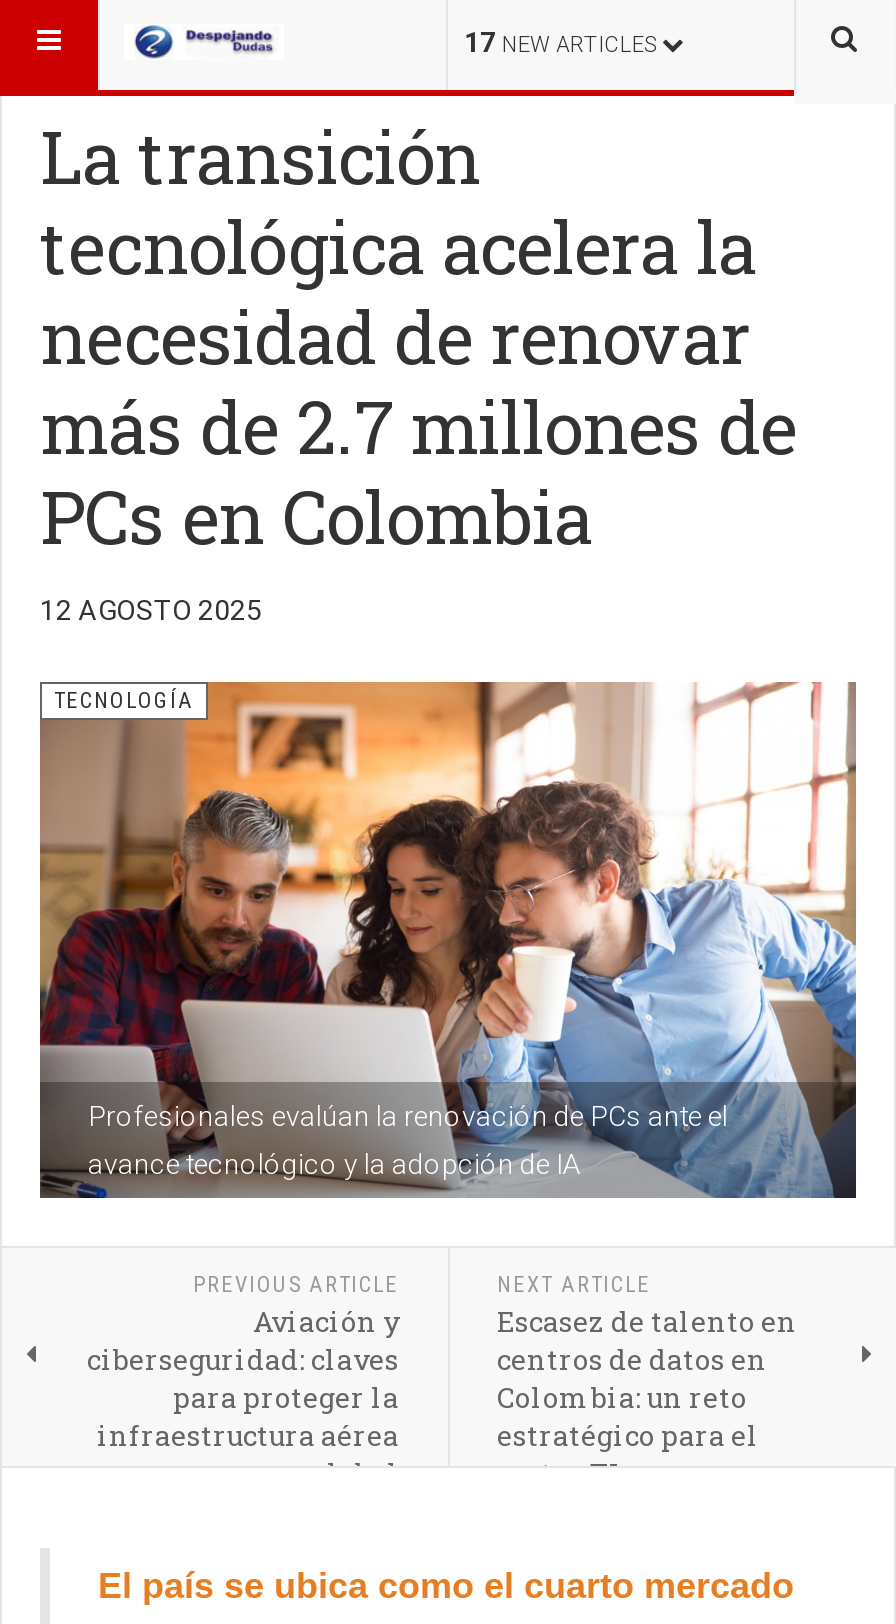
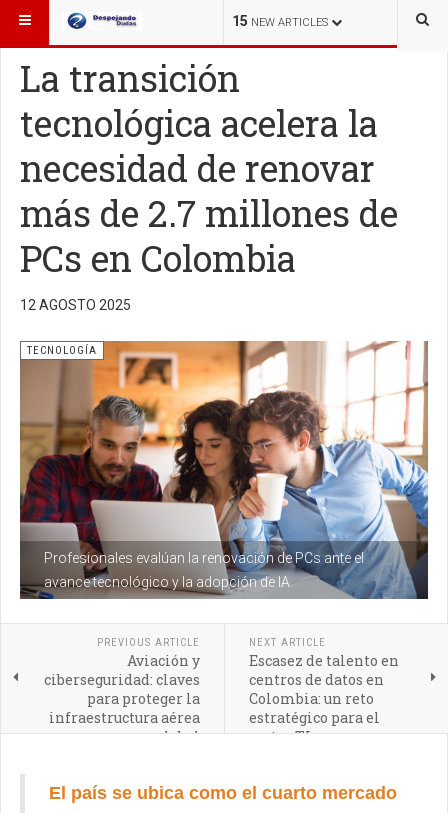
- 17 NEW ARTICLES
+ 15 NEW ARTICLES
